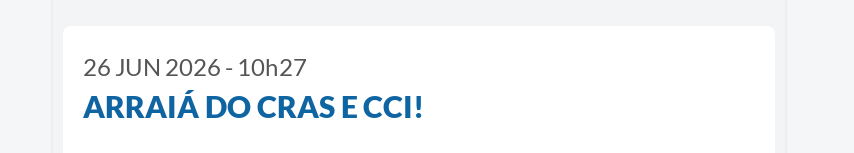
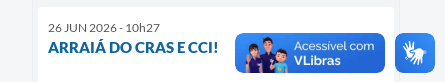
+ [image]

+ [image]
